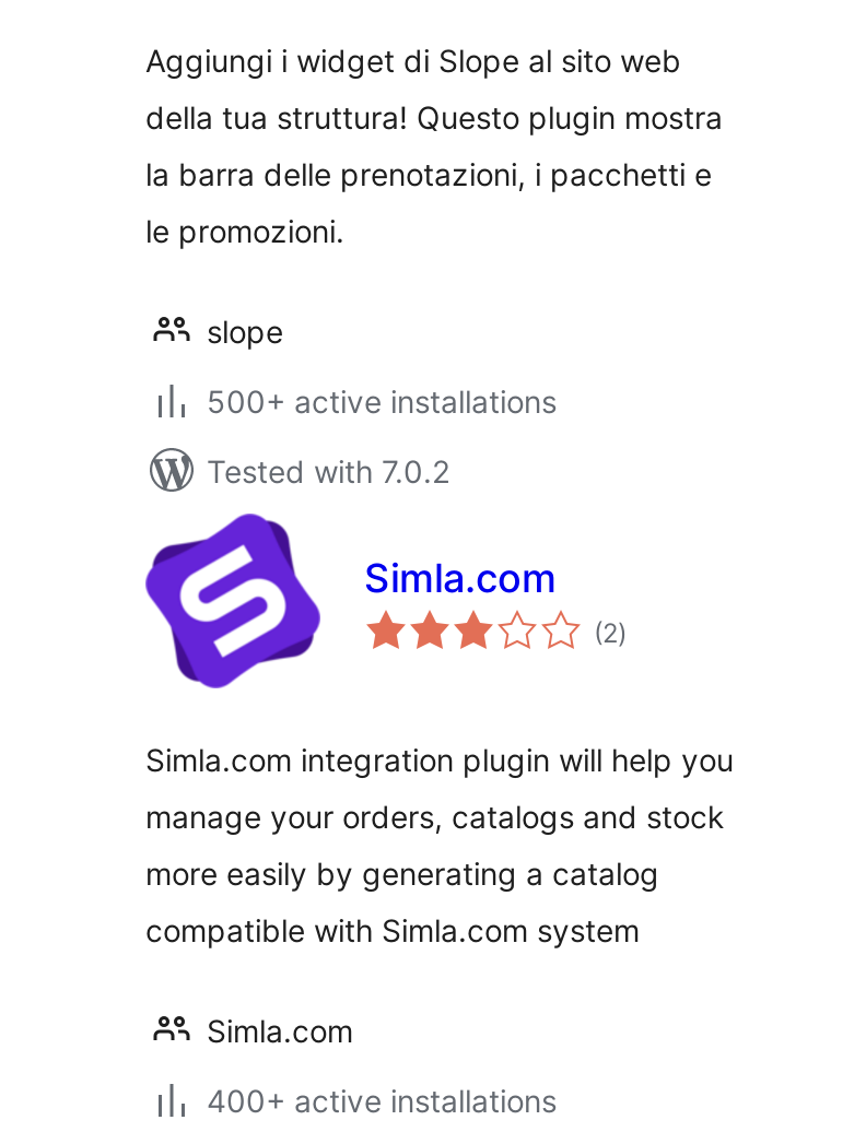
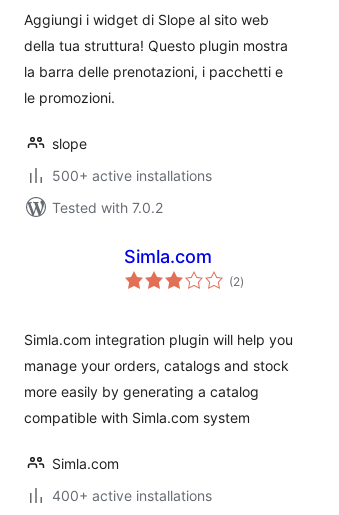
- [image]
